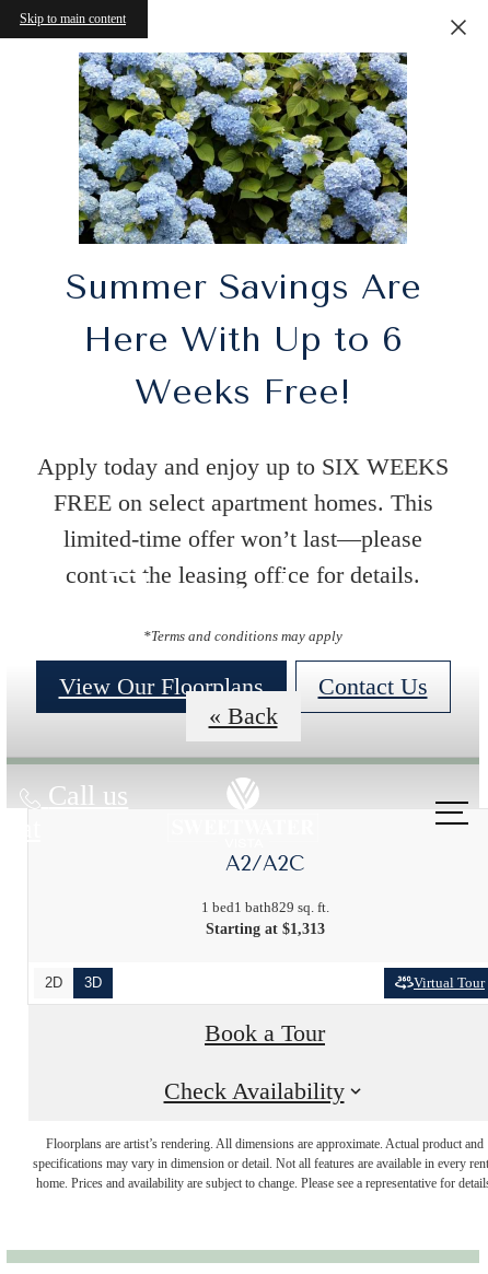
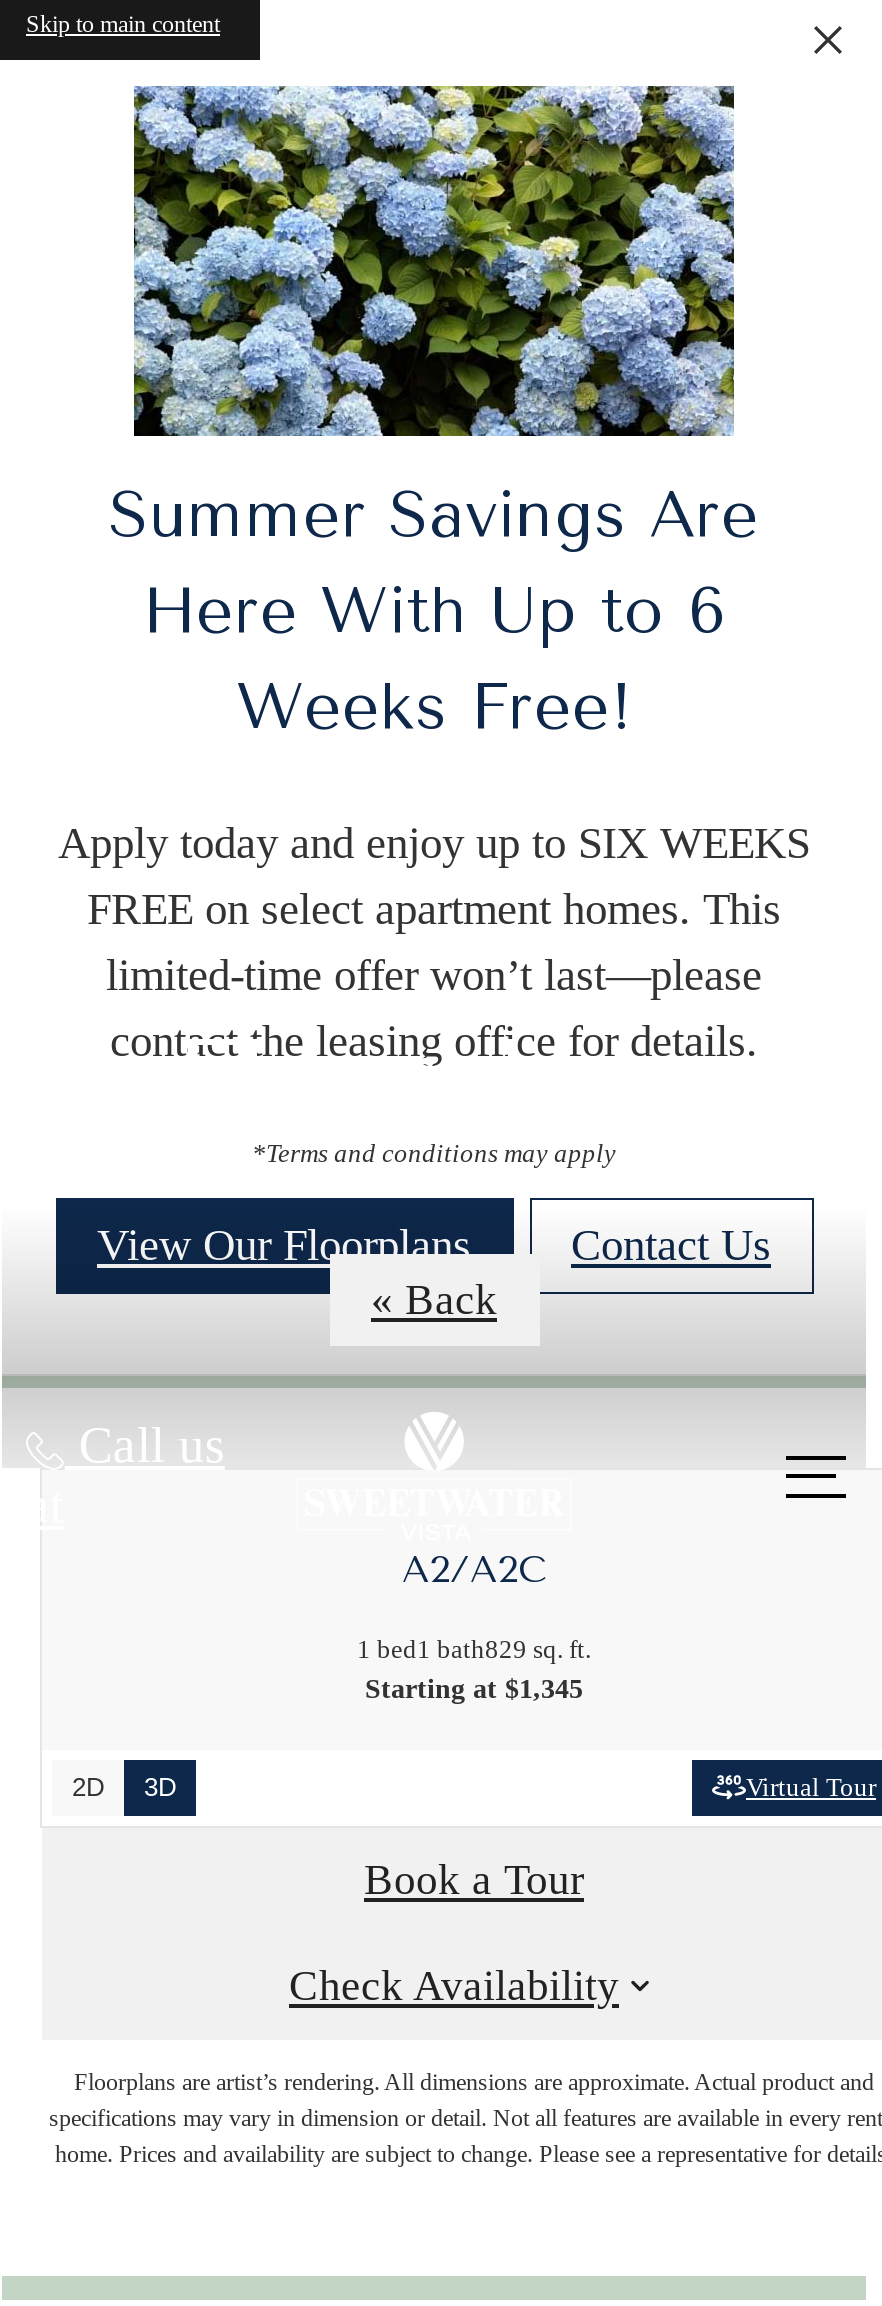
- Starting at $1,313
+ Starting at $1,345
